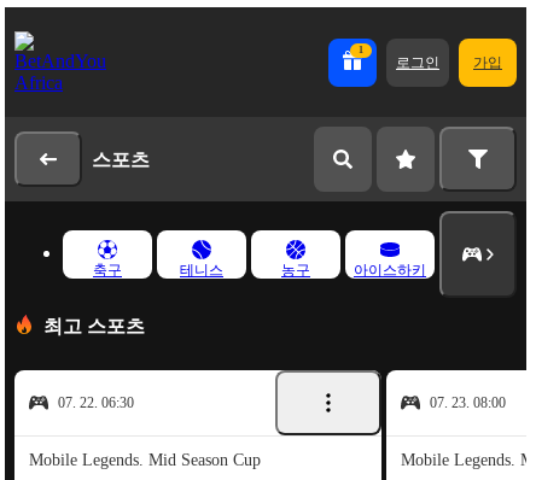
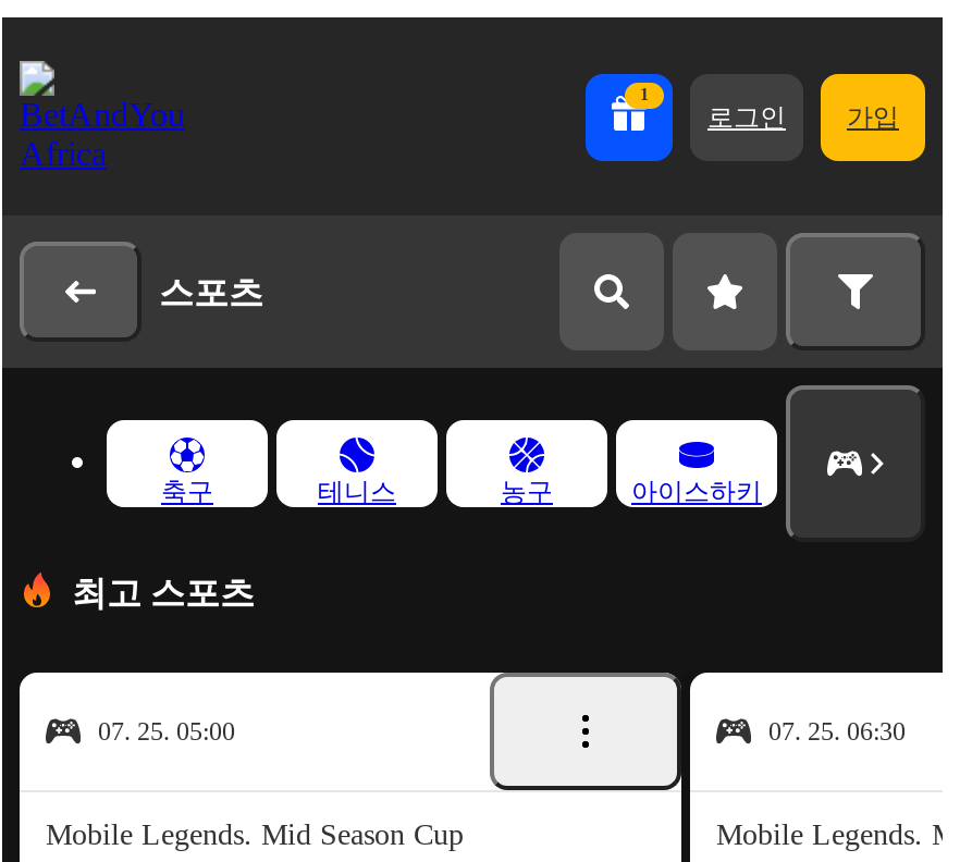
- 07. 22. 06:30
+ 07. 25. 05:00

- 07. 23. 08:00
+ 07. 25. 06:30
